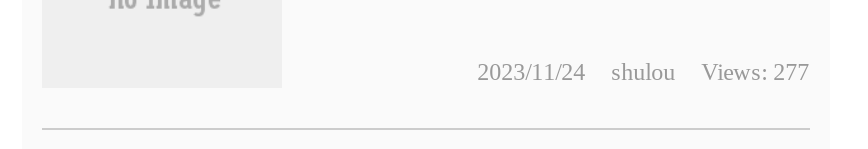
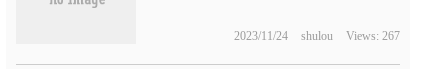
- 2023/11/24 shulou Views: 277
+ 2023/11/24 shulou Views: 267
